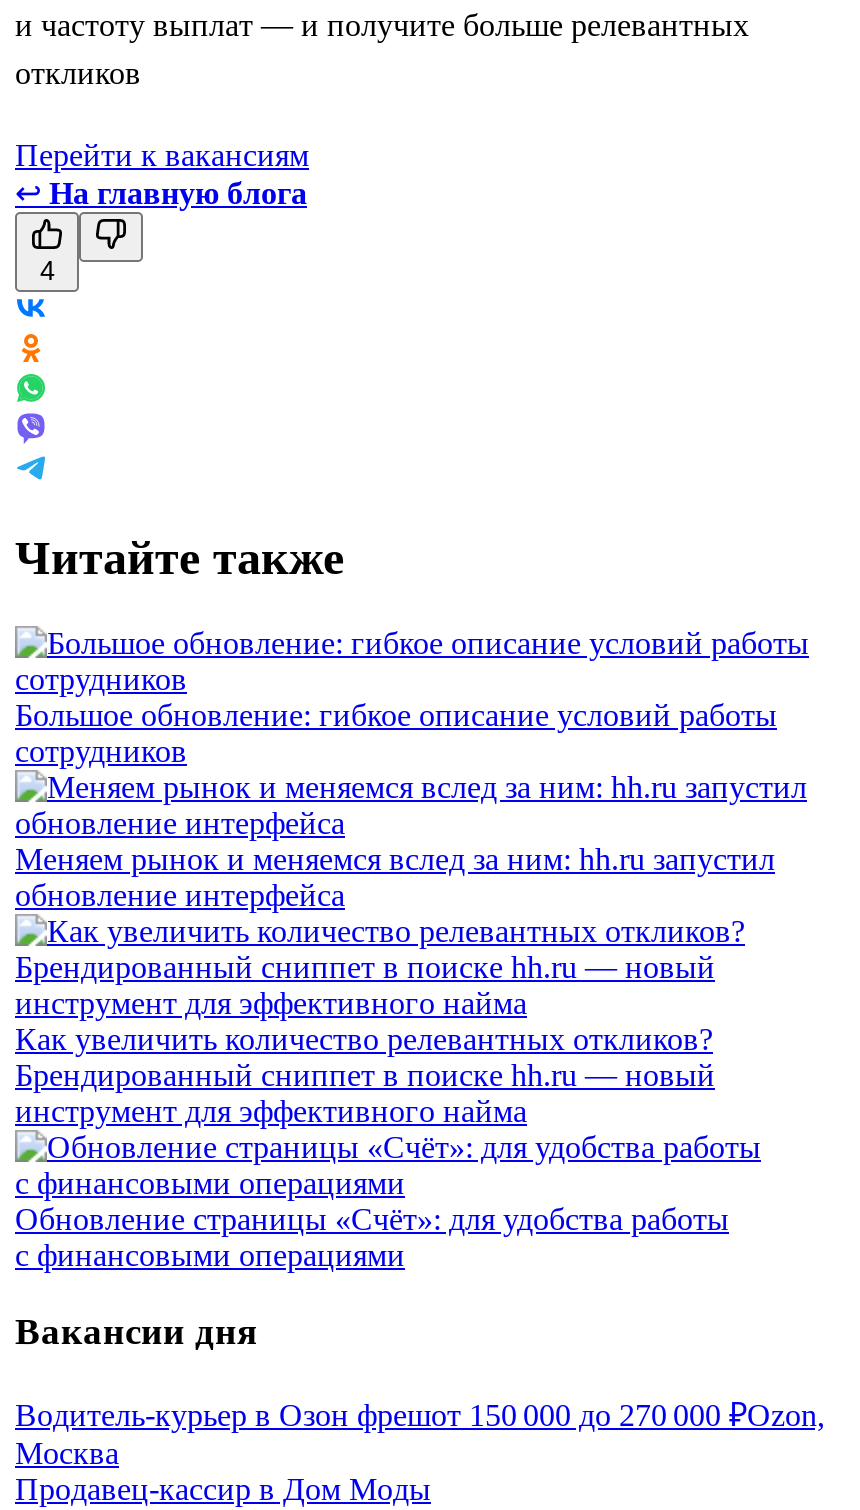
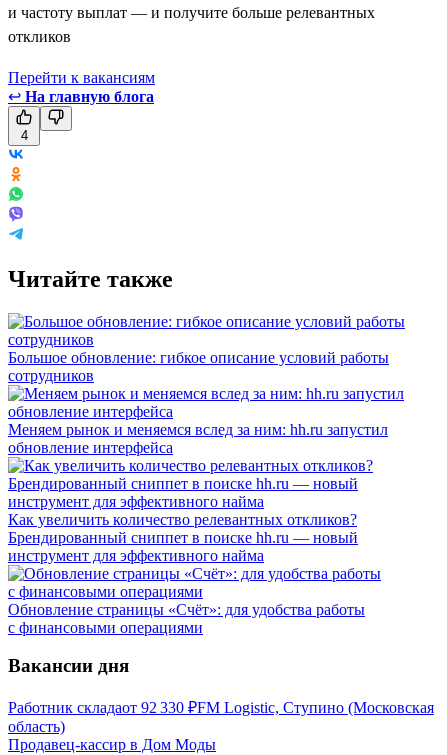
- Водитель-курьер в Озон фрешот 150 000 до 270 000 ₽Ozon,
- Москва
+ Работник складаот 92 330 ₽FM Logistic, Ступино (Московская
+ область)
